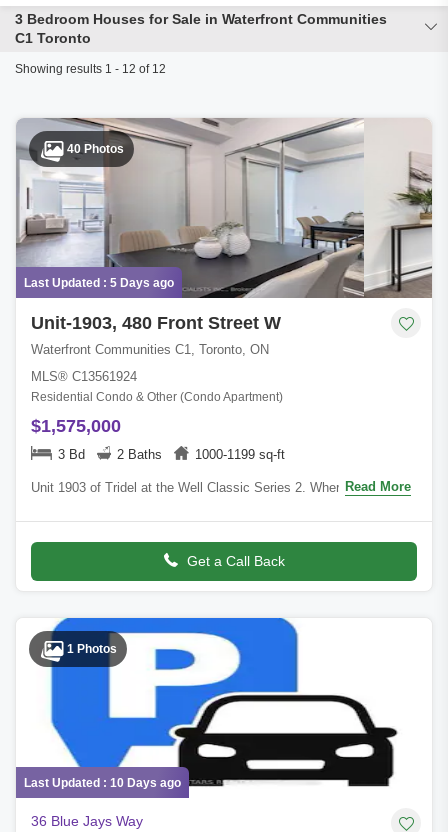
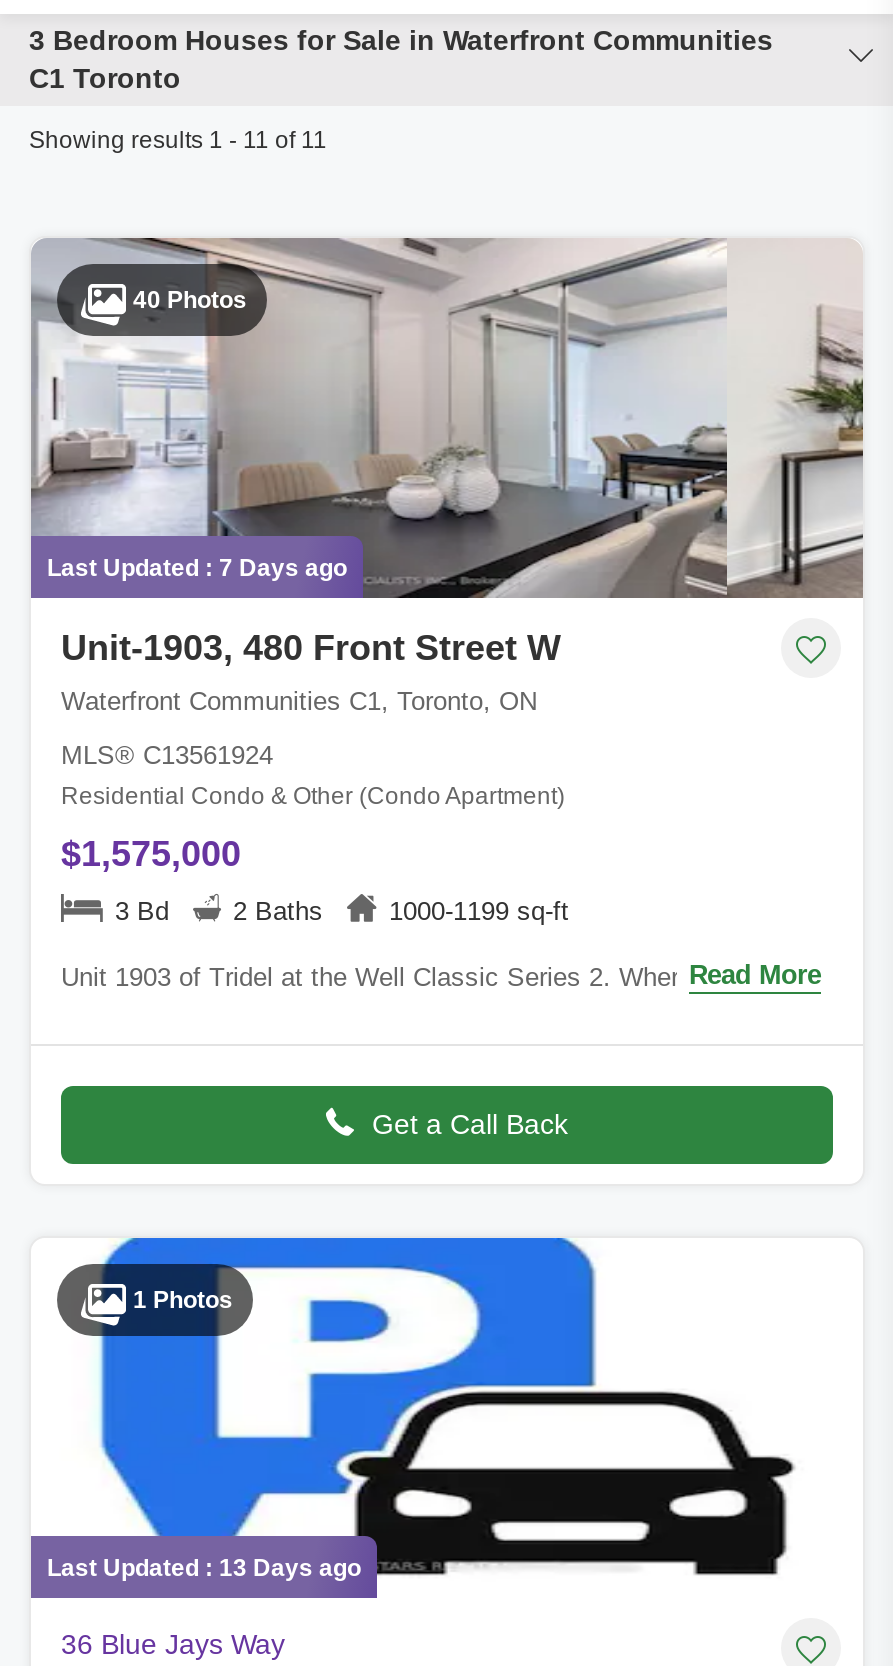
- Showing results 1 - 12 of 12
+ Showing results 1 - 11 of 11

- Last Updated : 5 Days ago
+ Last Updated : 7 Days ago

- Last Updated : 10 Days ago
+ Last Updated : 13 Days ago
